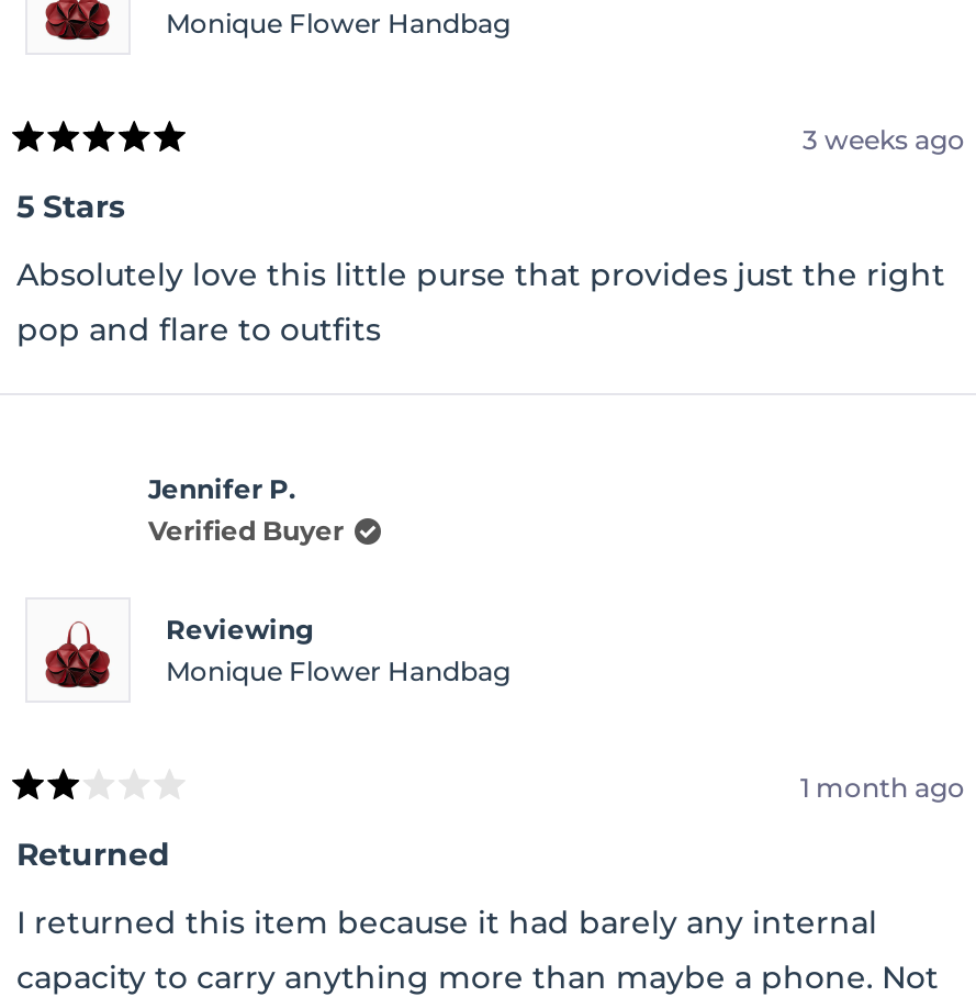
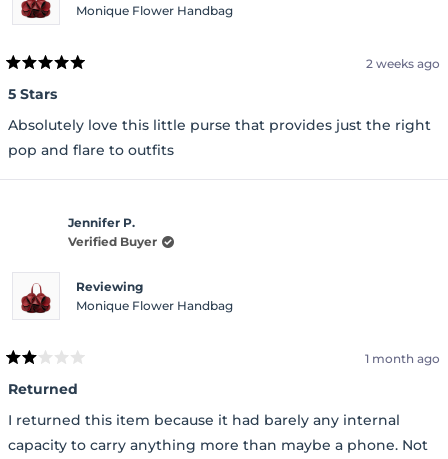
- 3 weeks ago
+ 2 weeks ago
